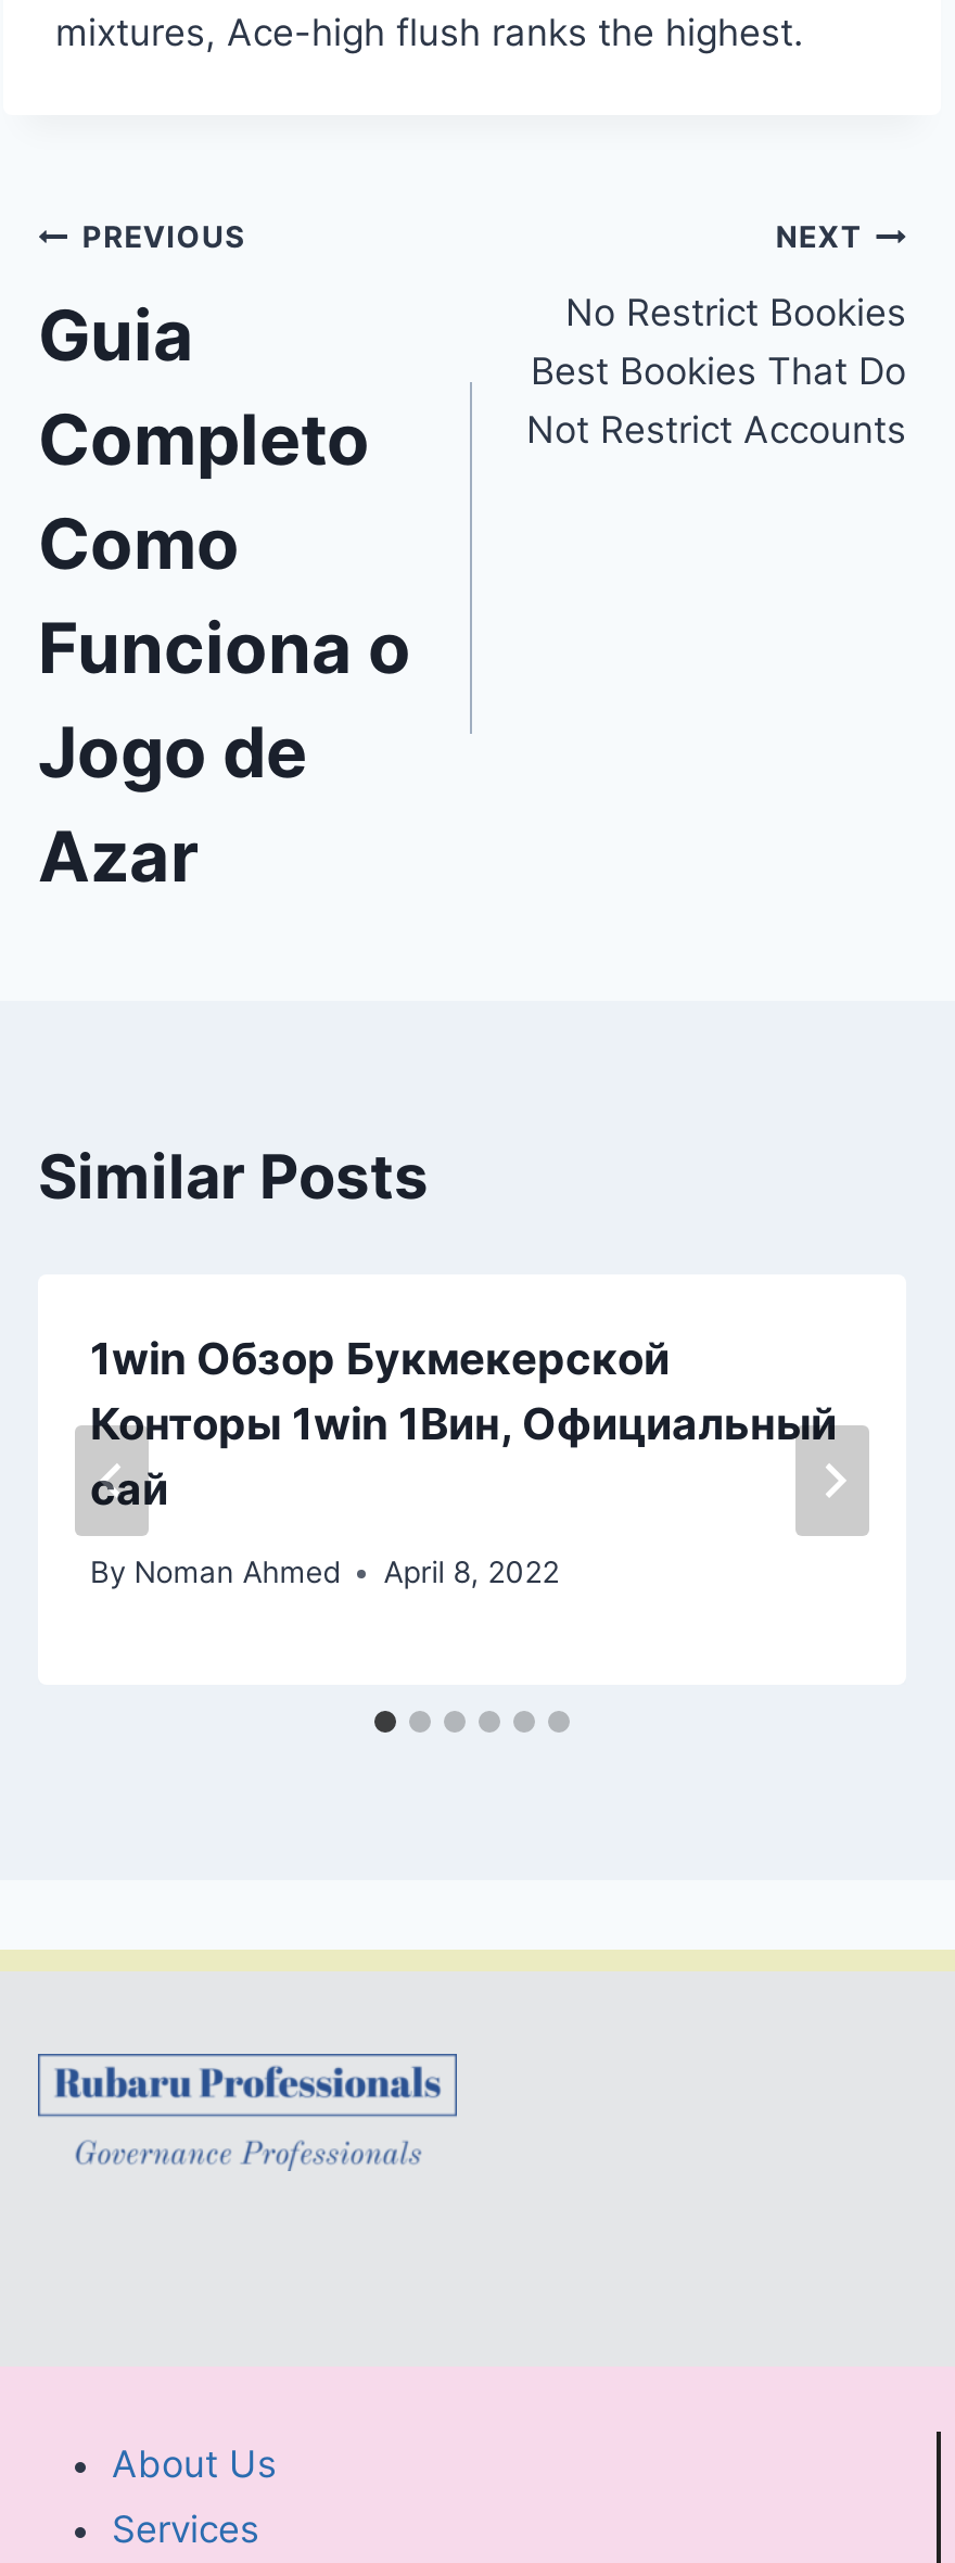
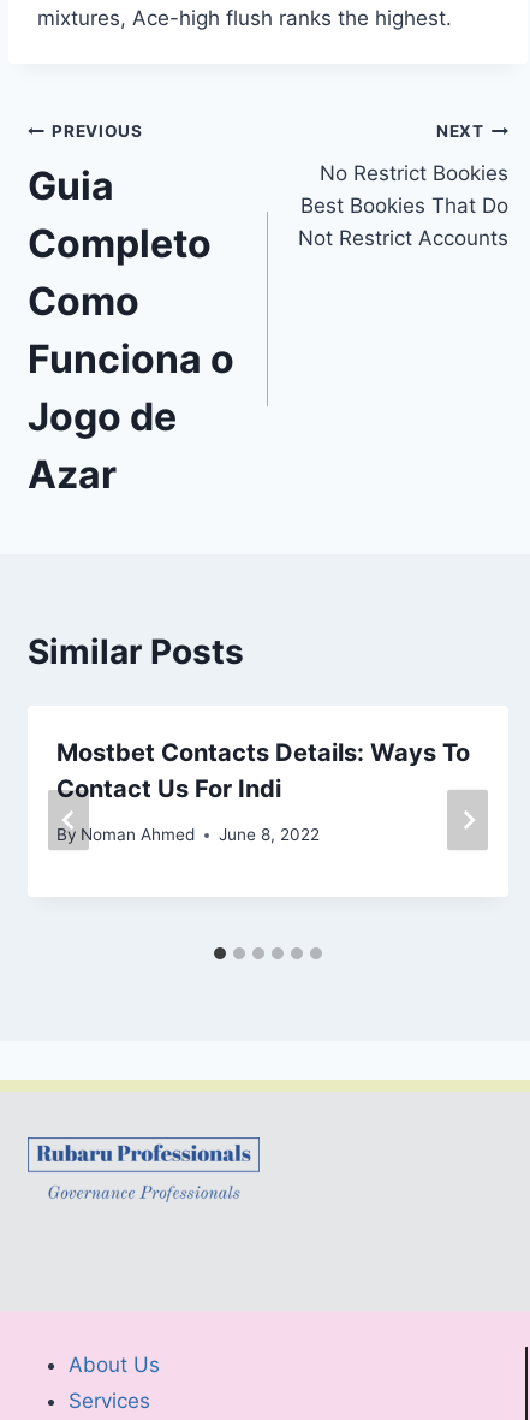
- 1win Обзор Букмекерской
- Конторы 1win 1Вин, Официальный
- сай
+ Mostbet Contacts Details: Ways To
+ Contact Us For Indi

- By Noman Ahmed April 8, 2022
+ By Noman Ahmed June 8, 2022

moved up: By Noman Ahmed
